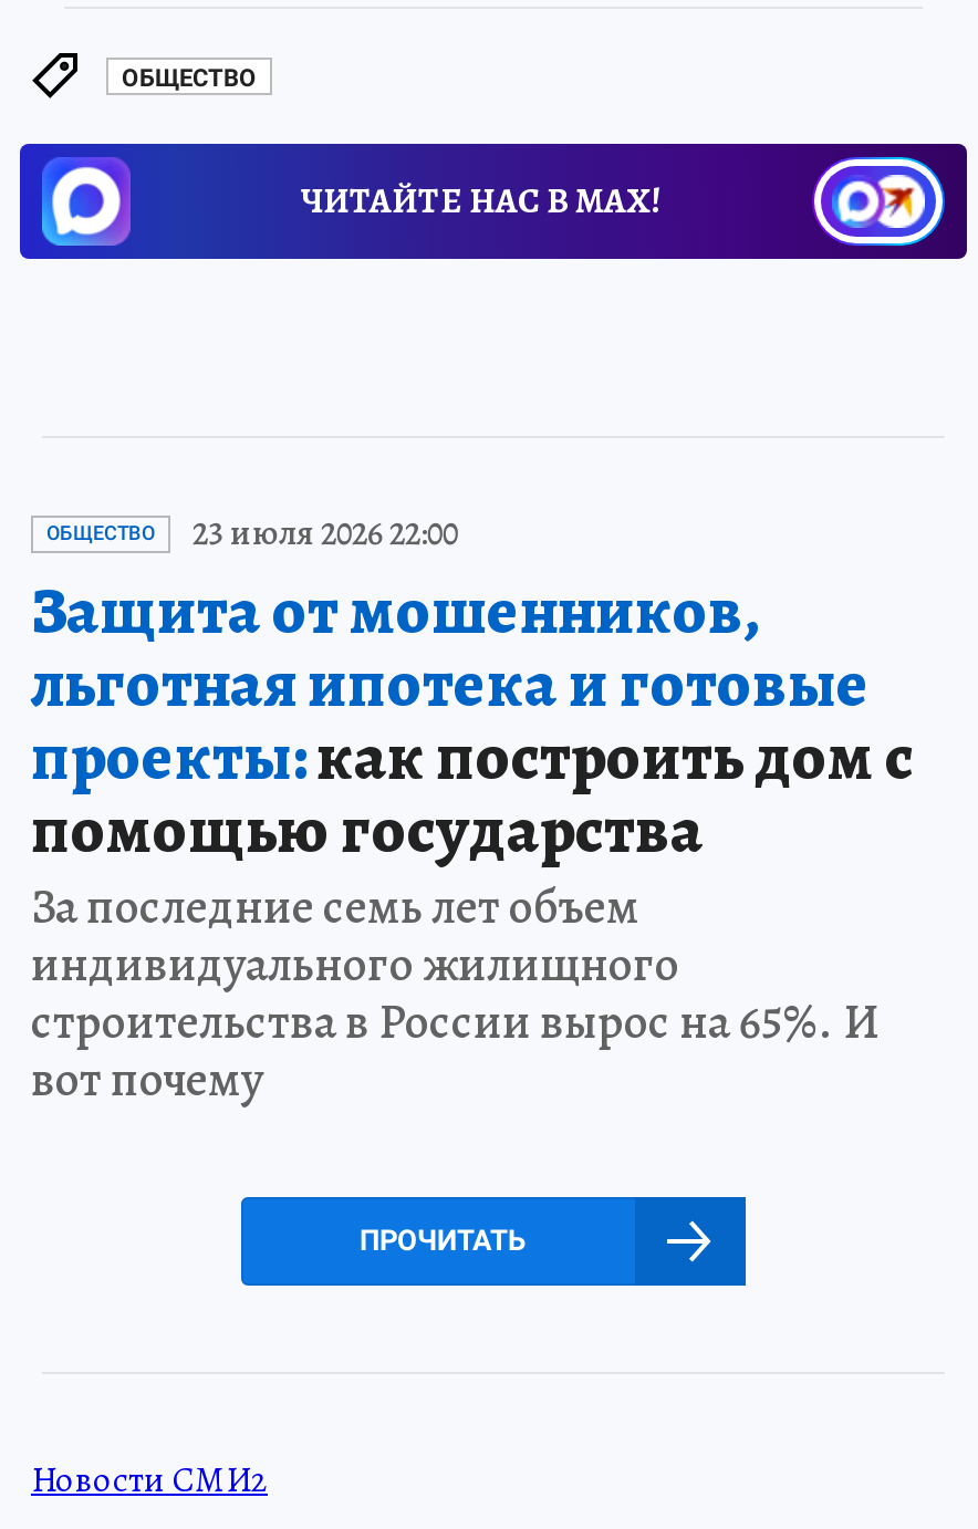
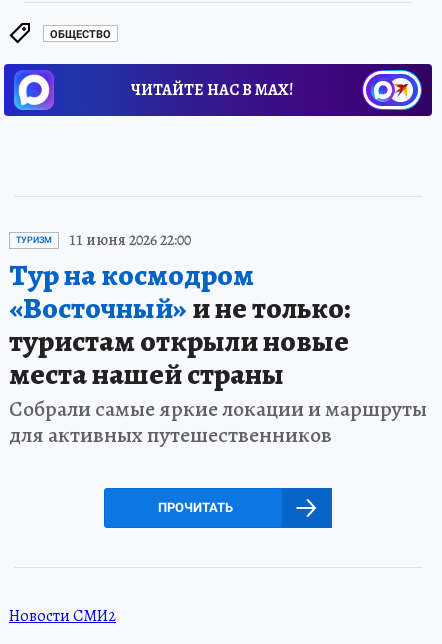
- ОБЩЕСТВО
- 23 июля 2026 22:00
- Защита от мошенников,
- льготная ипотека и готовые
- проекты:как построить дом с
- помощью государства
- За последние семь лет объем
- индивидуального жилищного
- строительства в России вырос на 65%. И
- вот почему
+ ТУРИЗМ
+ 11 июня 2026 22:00
+ Тур на космодром
+ «Восточный»и не только:
+ туристам открыли новые
+ места нашей страны
+ Собрали самые яркие локации и маршруты
+ для активных путешественников
